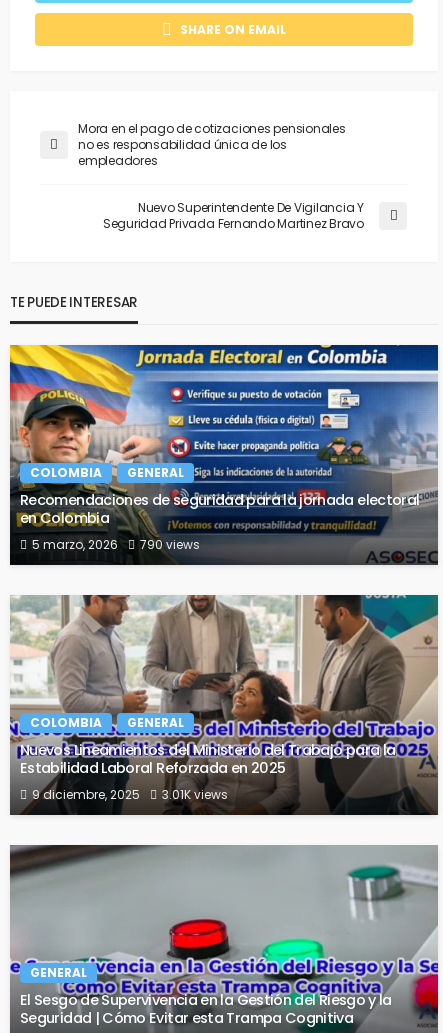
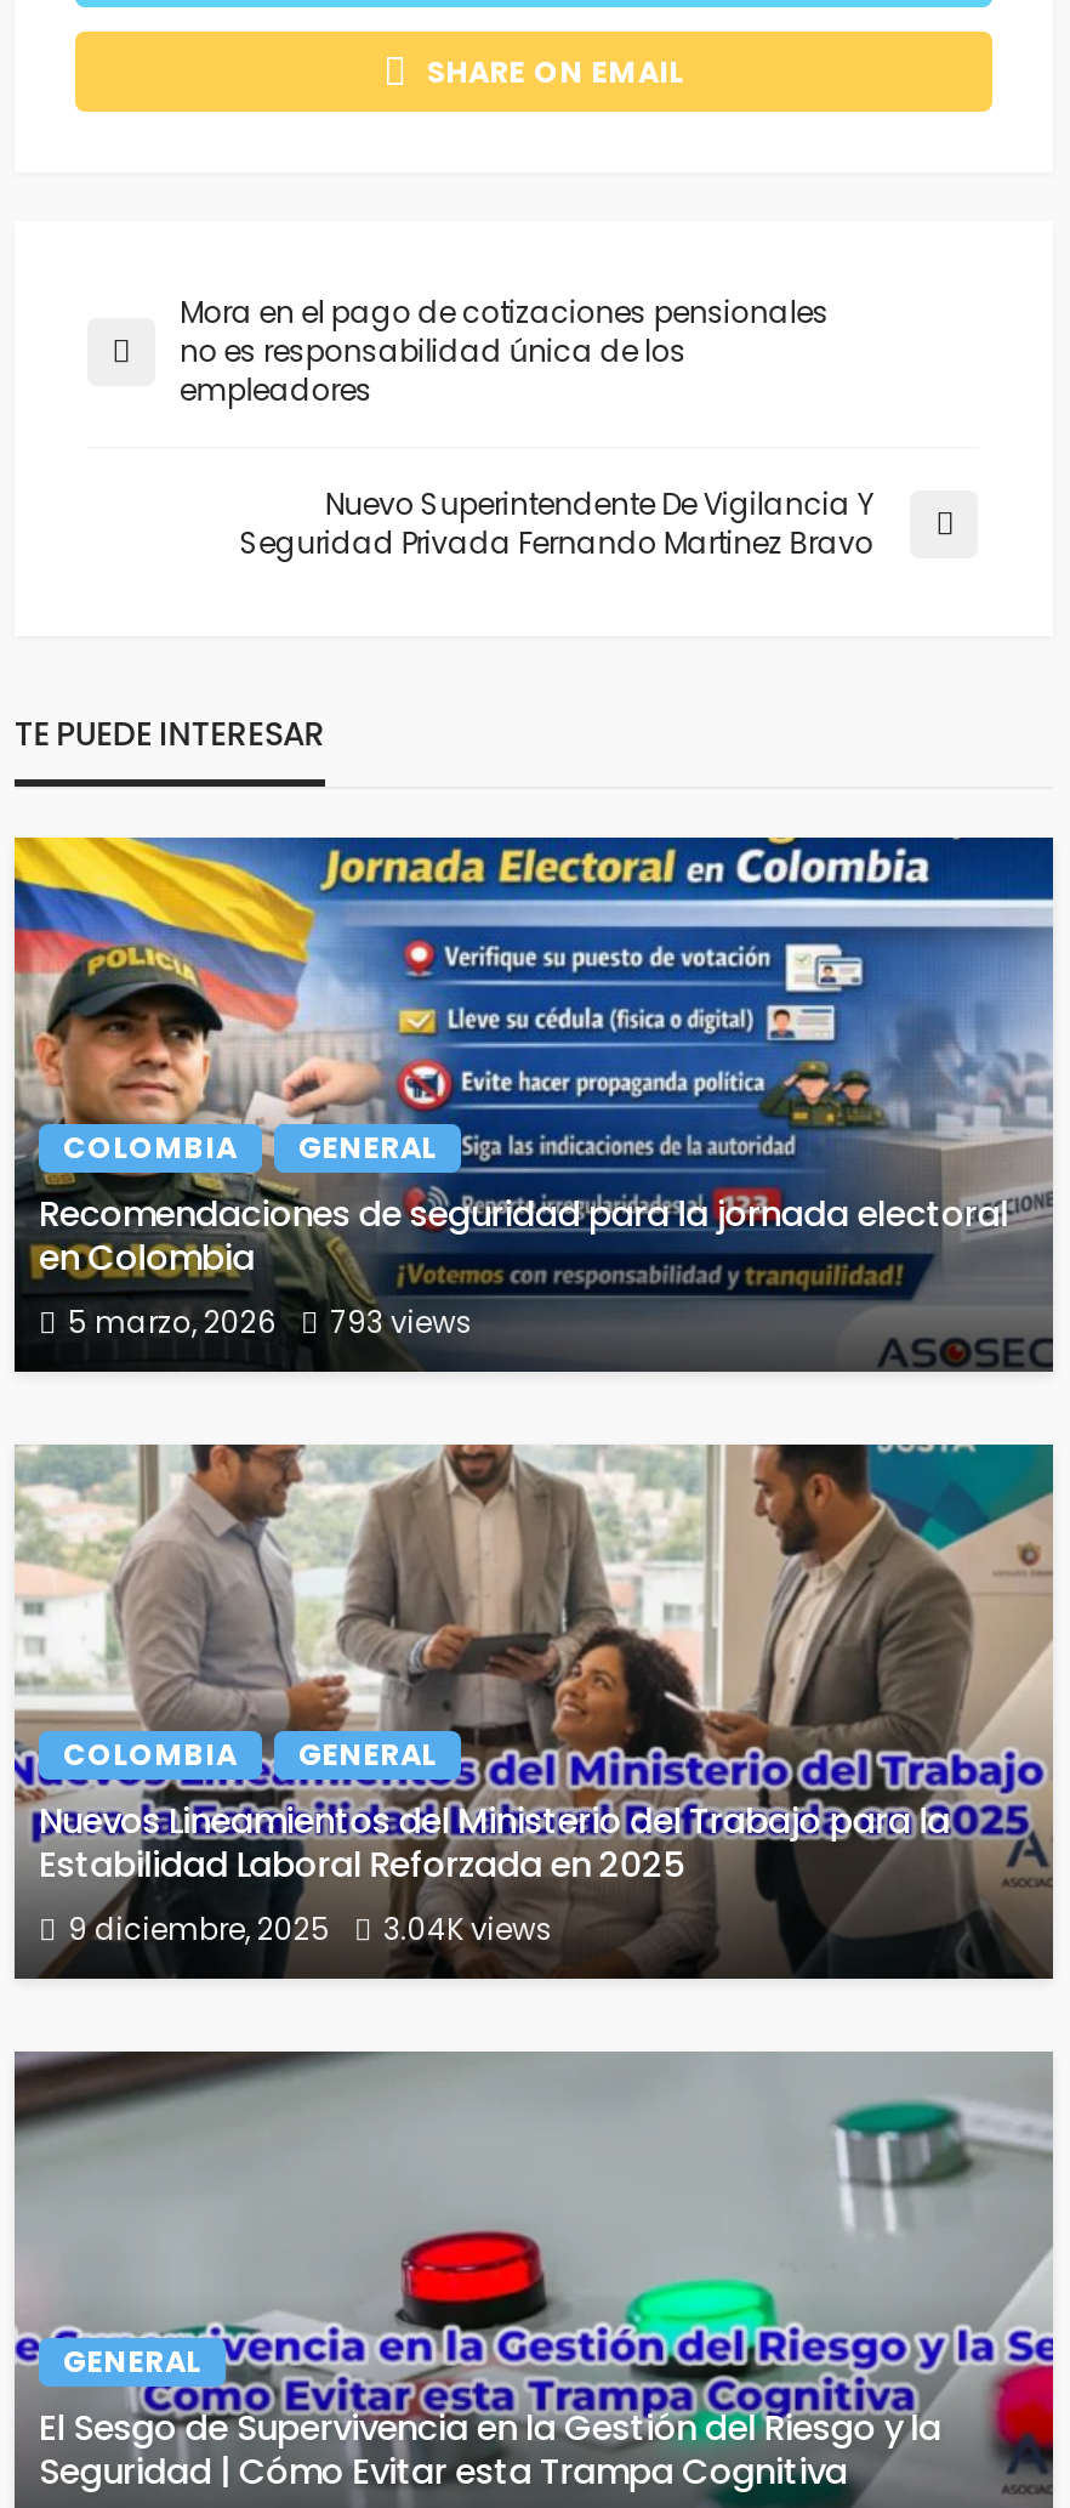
- 5 marzo, 2026 790 views
+ 5 marzo, 2026 793 views

- 9 diciembre, 2025 3.01K views
+ 9 diciembre, 2025 3.04K views
